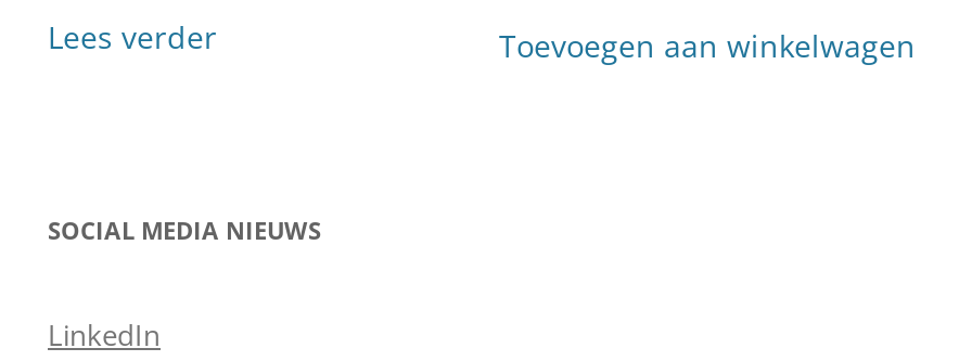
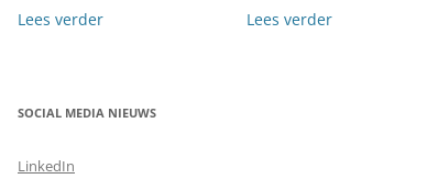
- Toevoegen aan winkelwagen
+ Lees verder
